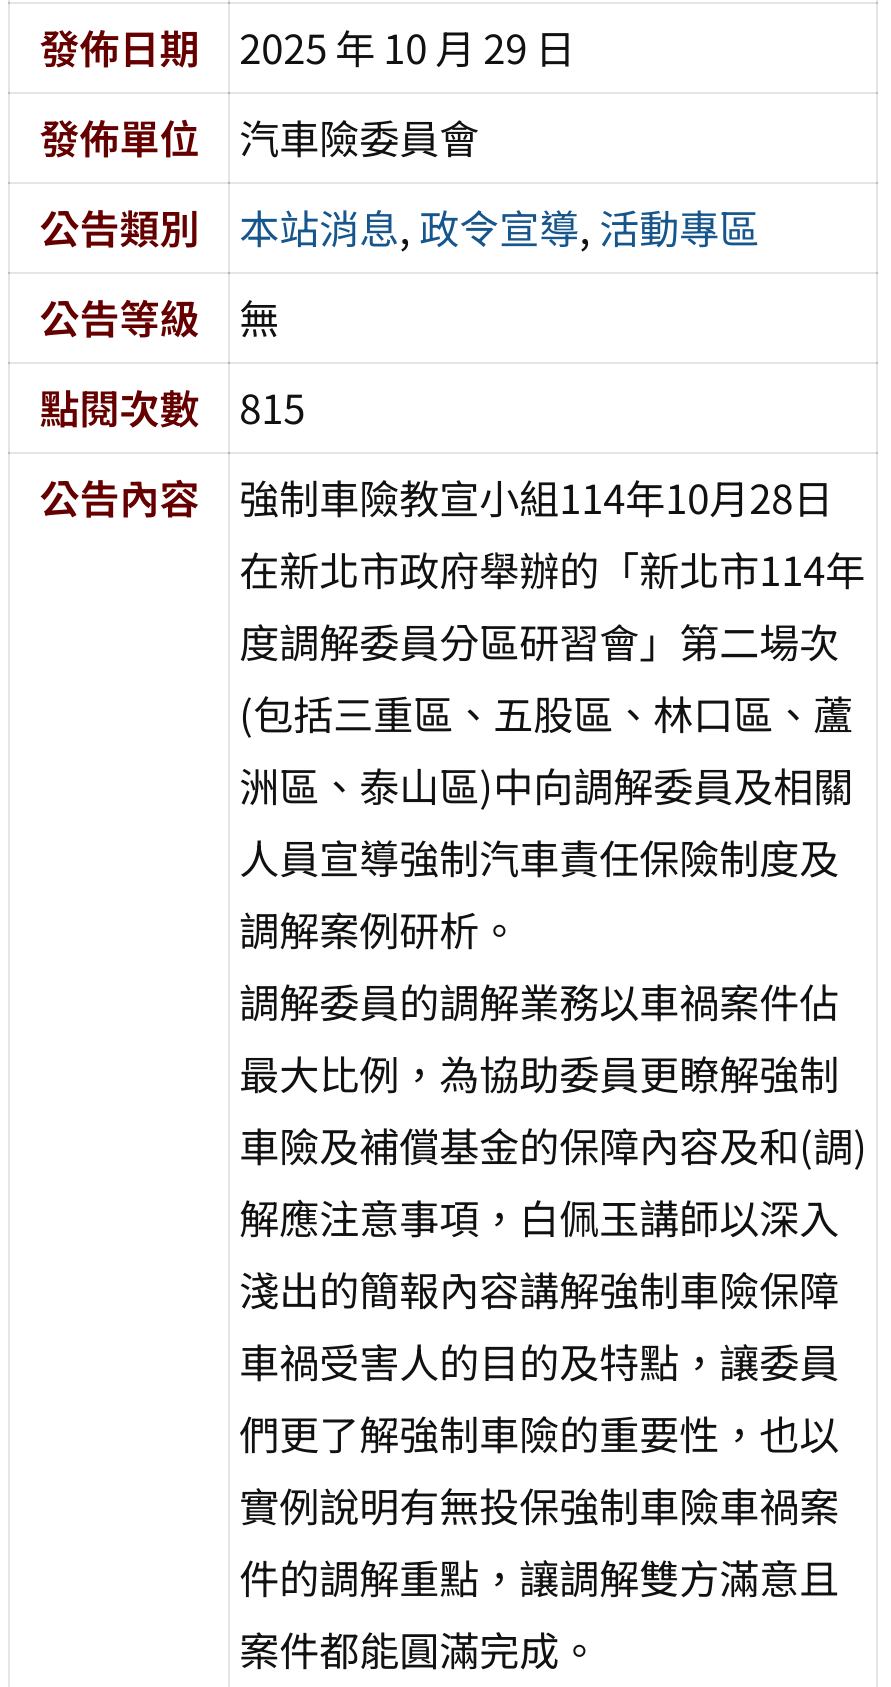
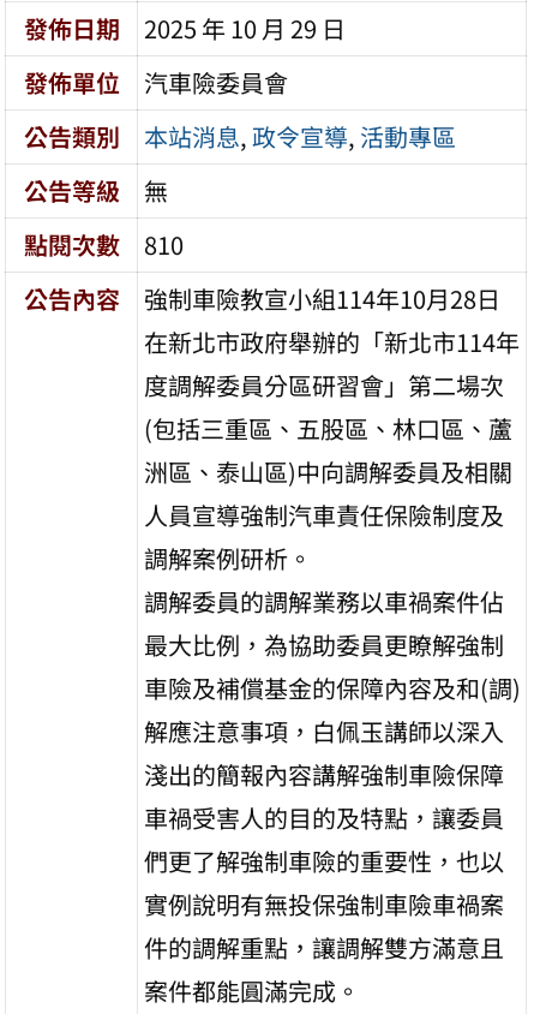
- 點閱次數 815
+ 點閱次數 810
